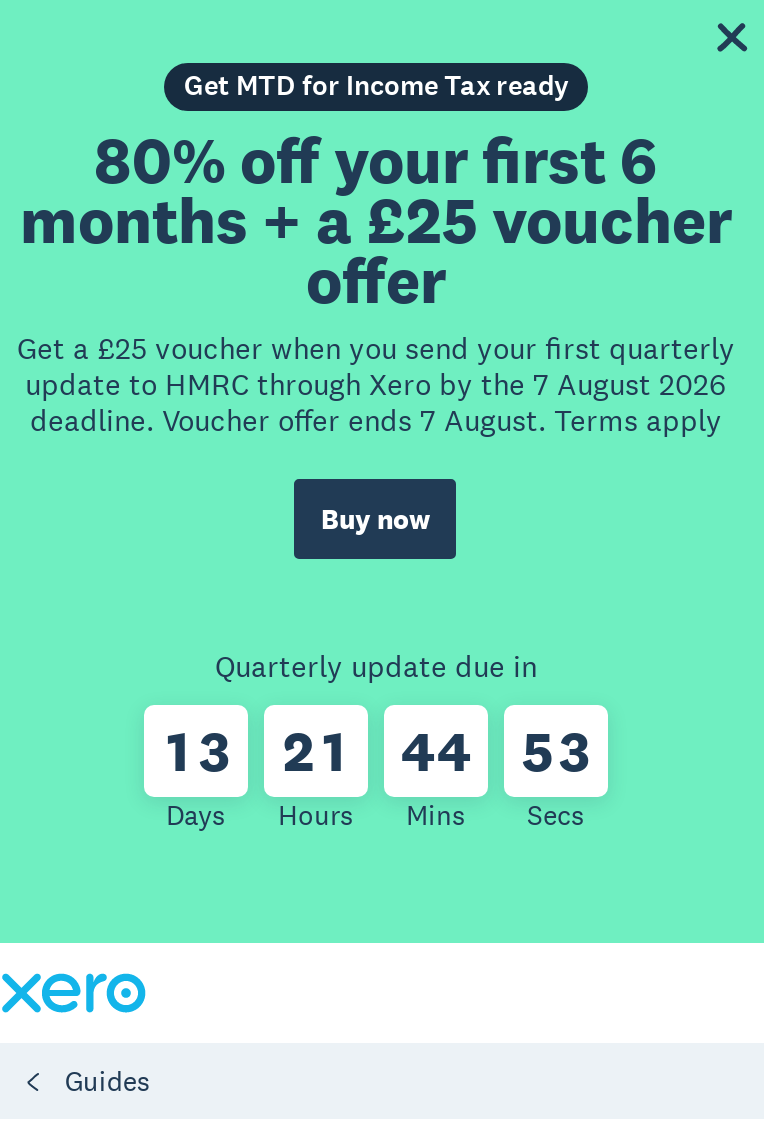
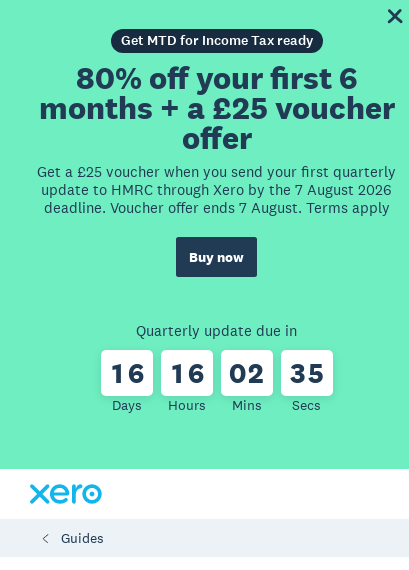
- 1 3
+ 1 6

- 2 1
+ 1 6

- 44
+ 0 2

- 5 3
+ 3 5
